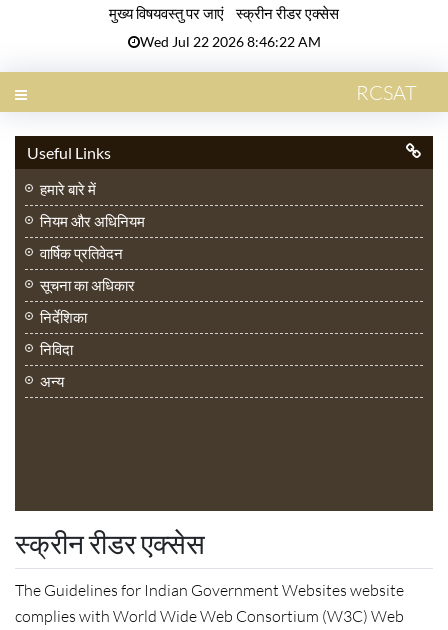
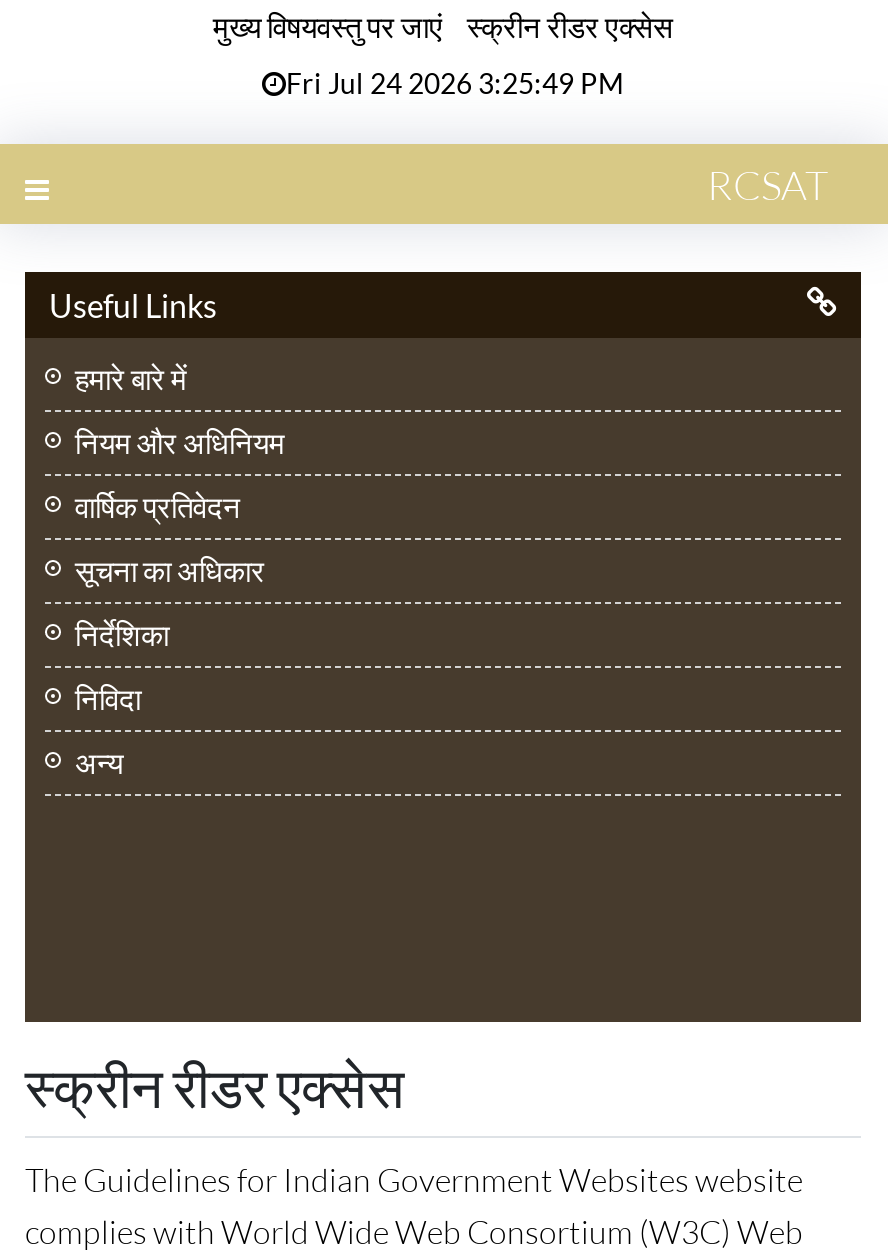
- Wed Jul 22 2026 8:46:22 AM
+ Fri Jul 24 2026 3:25:49 PM
